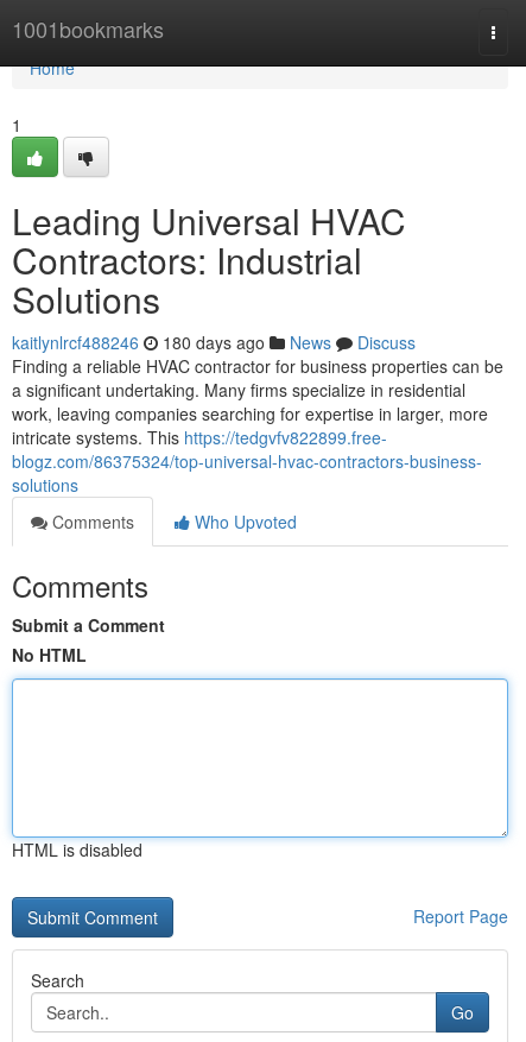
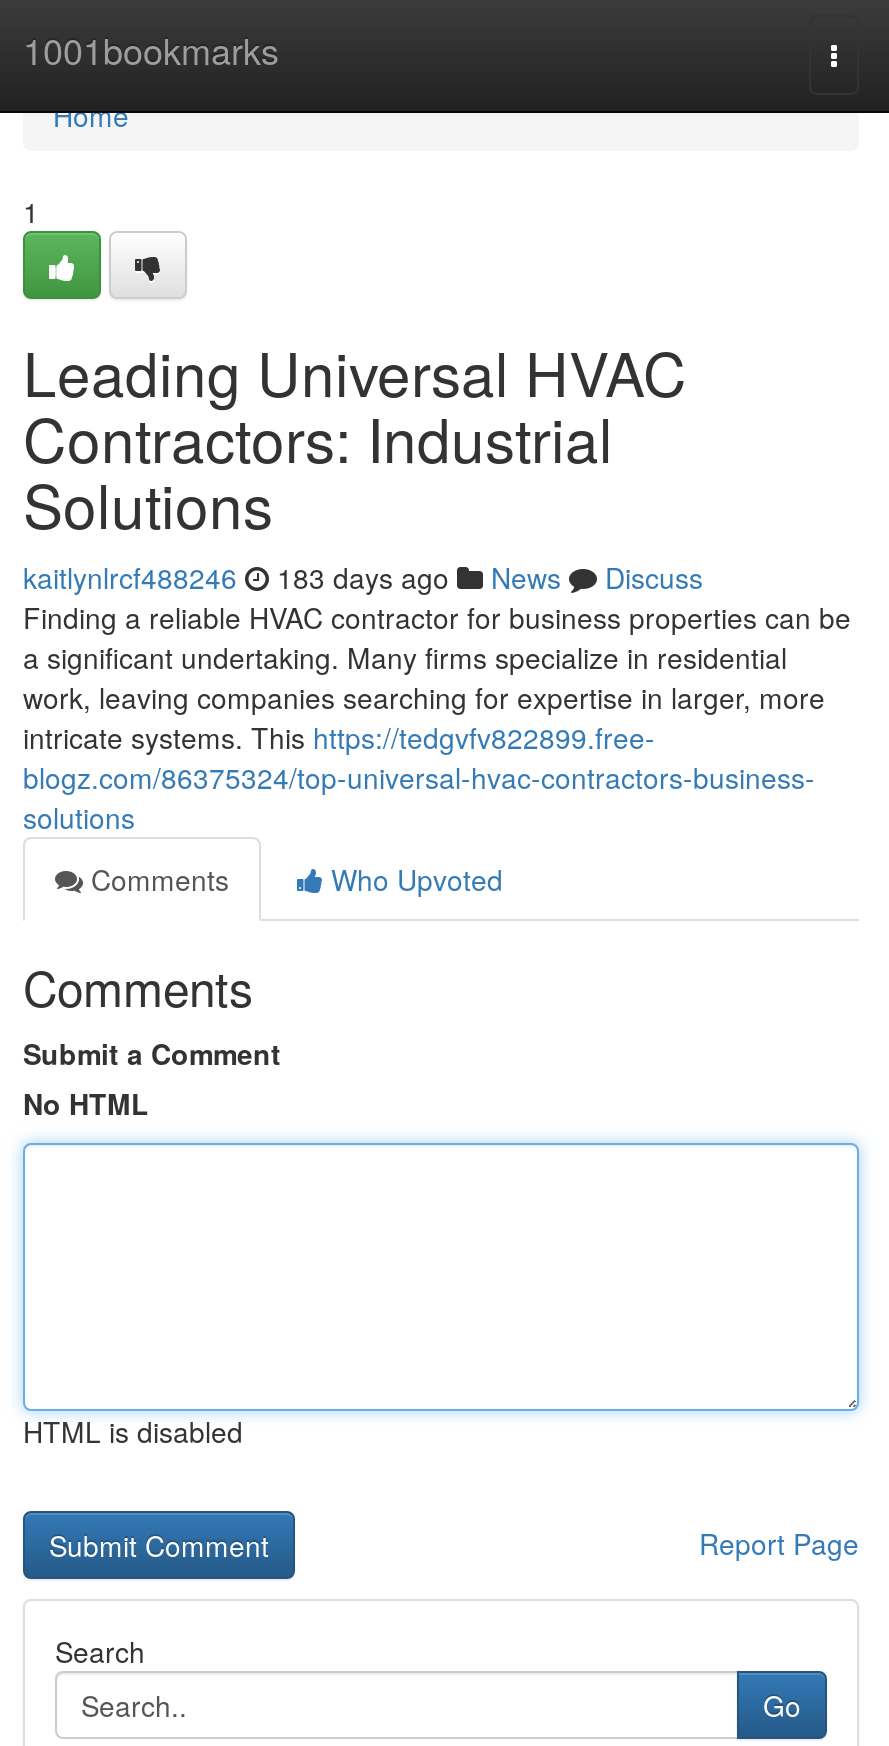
- kaitlynlrcf488246 180 days ago News Discuss
+ kaitlynlrcf488246 183 days ago News Discuss
